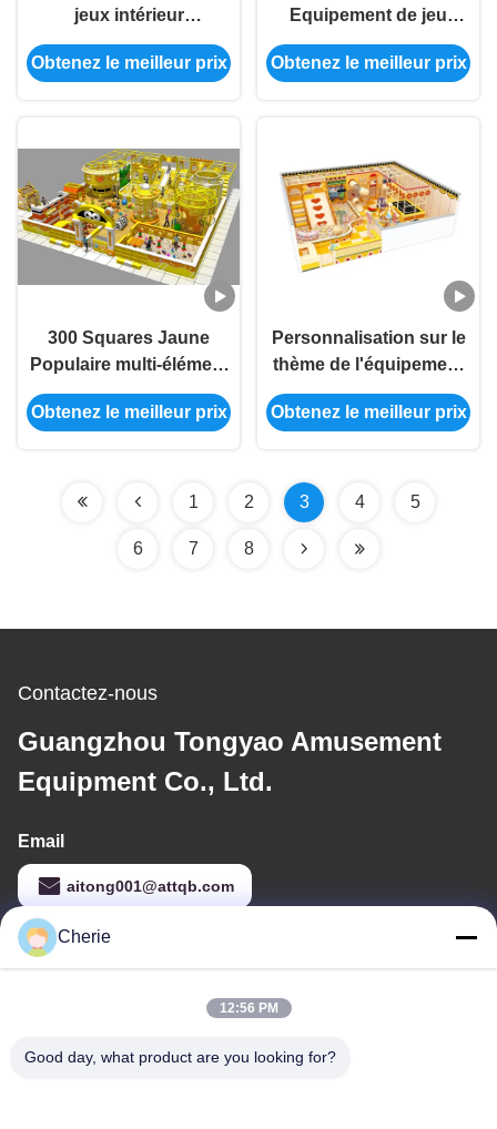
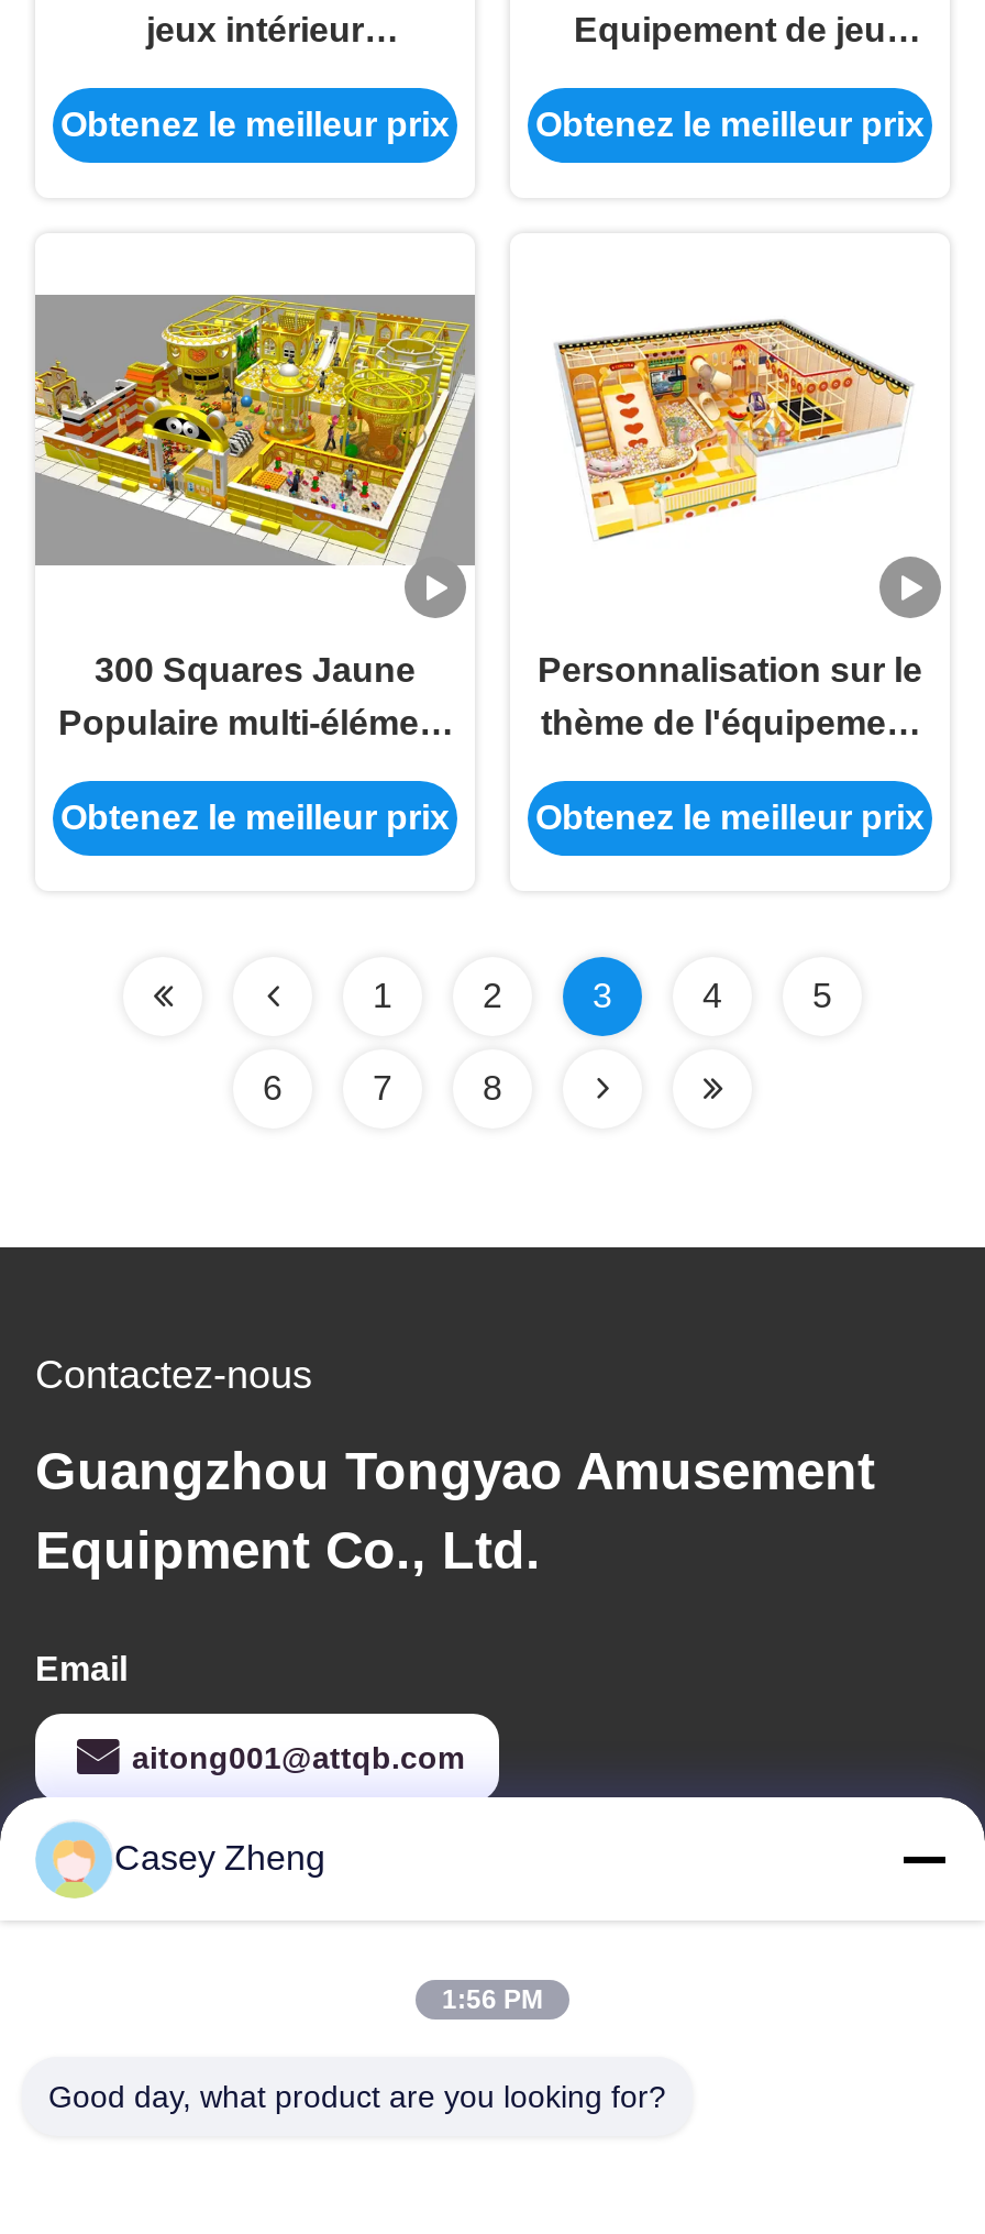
- Cherie
+ Casey Zheng

- 12:56 PM
+ 1:56 PM
